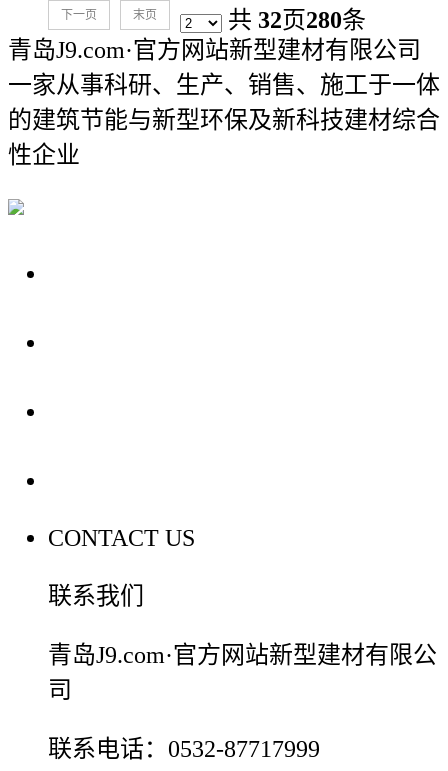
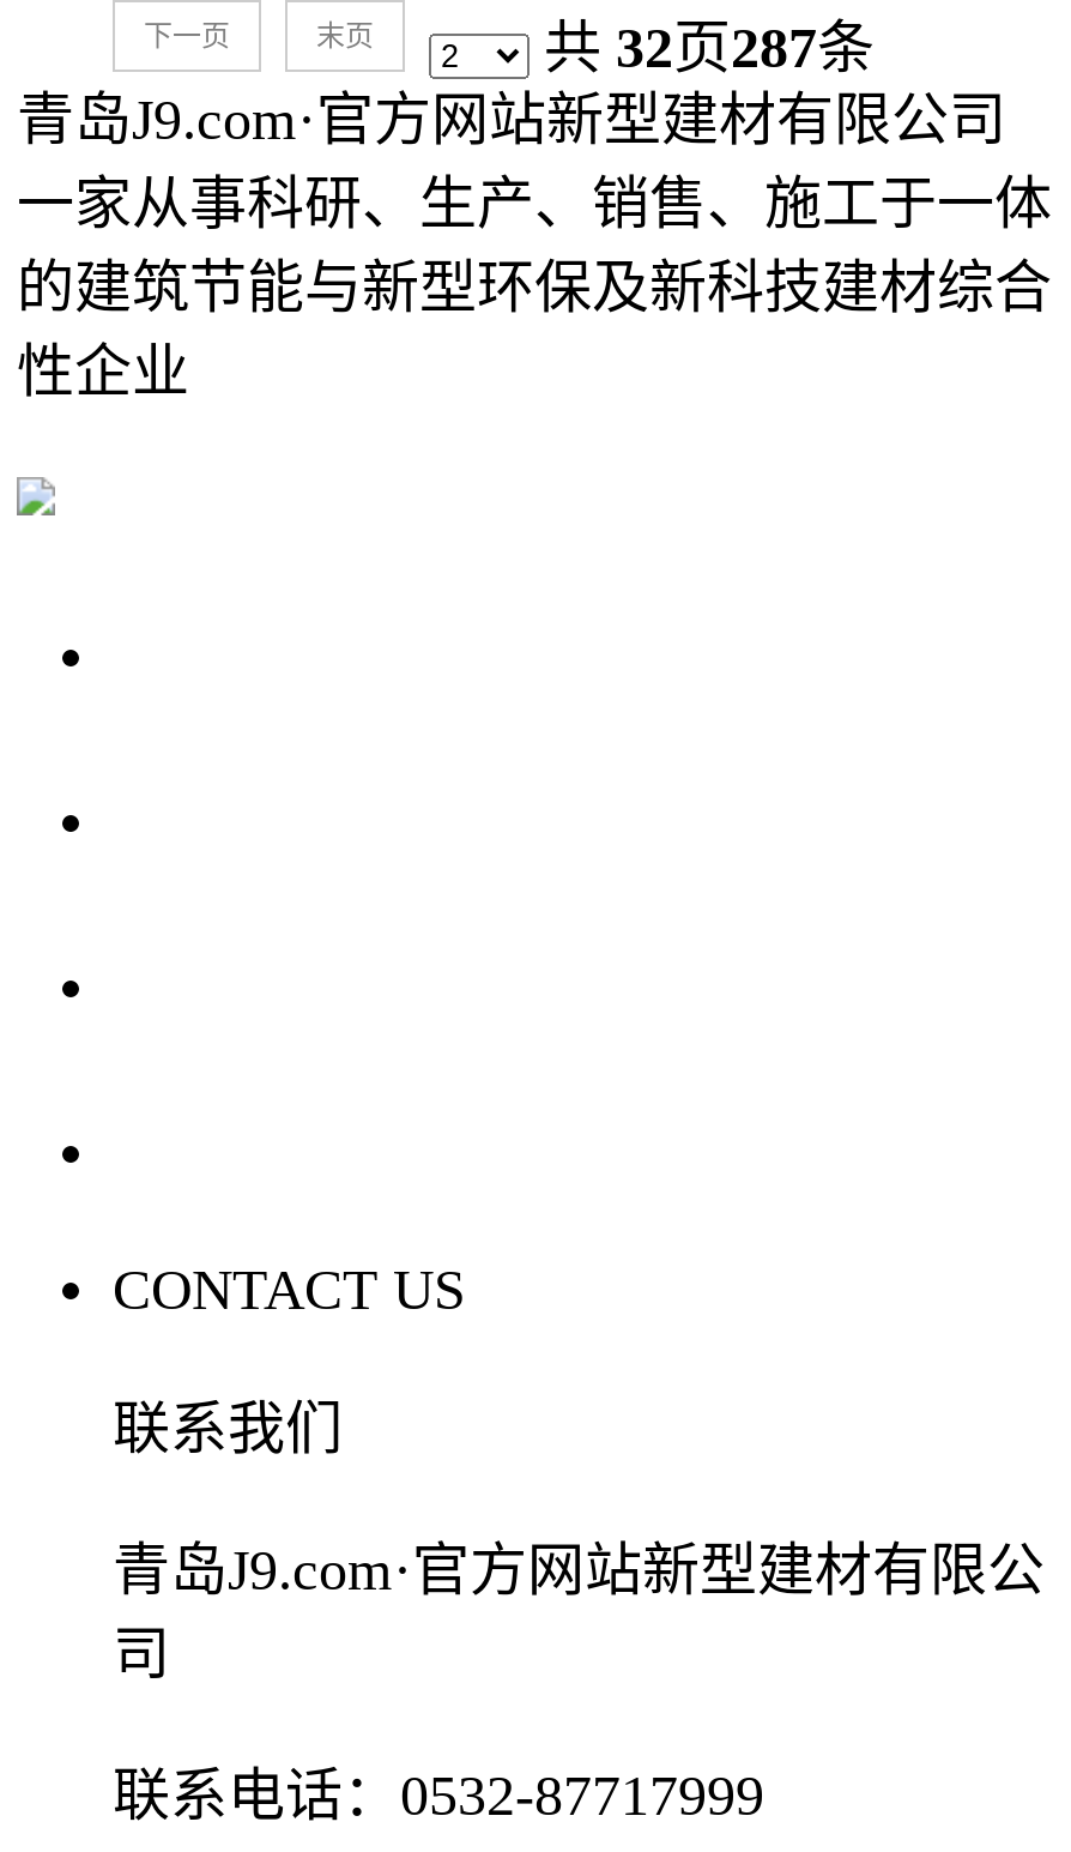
- 共32页280条
+ 共32页287条
